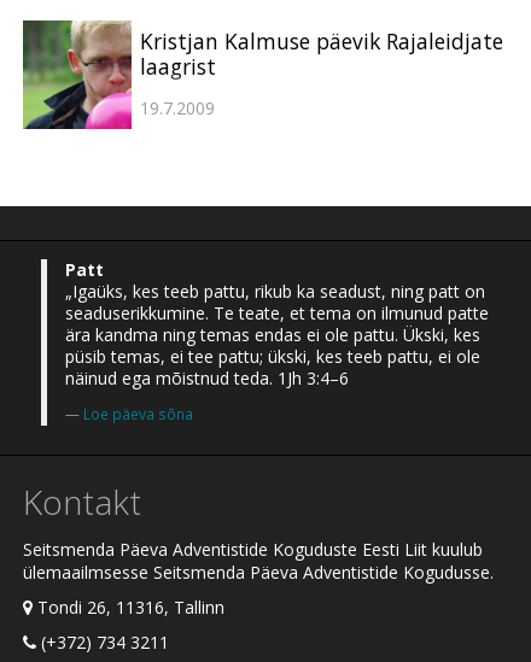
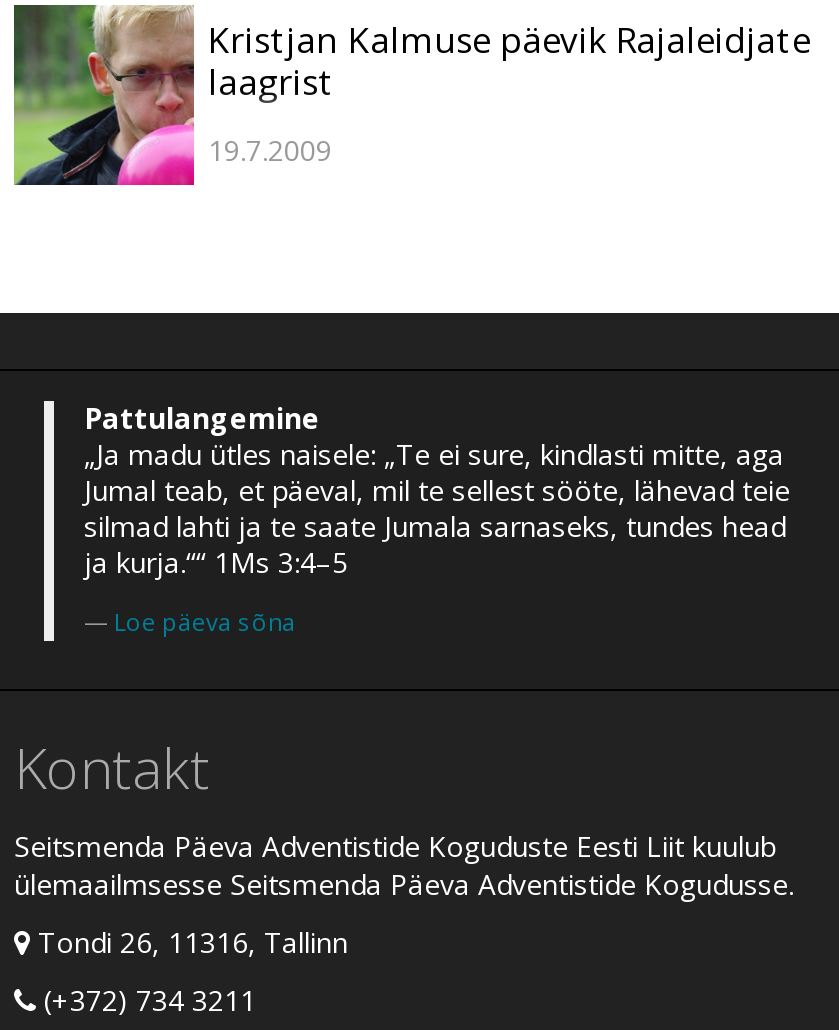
- Patt
- „Igaüks, kes teeb pattu, rikub ka seadust, ning patt on
- seaduserikkumine. Te teate, et tema on ilmunud patte
- ära kandma ning temas endas ei ole pattu. Ükski, kes
- püsib temas, ei tee pattu; ükski, kes teeb pattu, ei ole
- näinud ega mõistnud teda. 1Jh 3:4–6
+ Pattulangemine
+ „Ja madu ütles naisele: „Te ei sure, kindlasti mitte, aga
+ Jumal teab, et päeval, mil te sellest sööte, lähevad teie
+ silmad lahti ja te saate Jumala sarnaseks, tundes head
+ ja kurja.““ 1Ms 3:4–5
